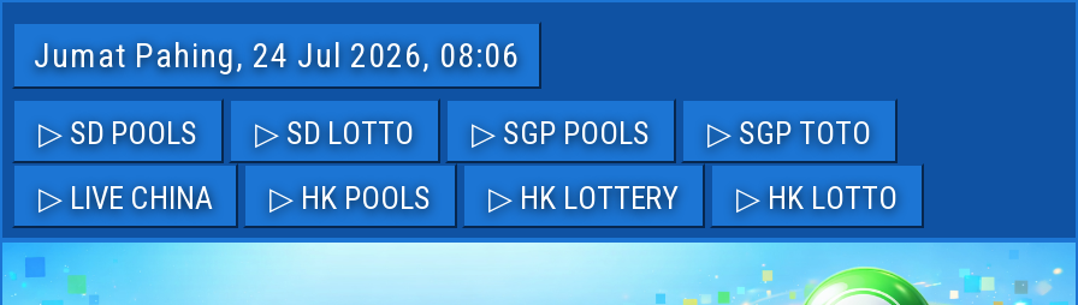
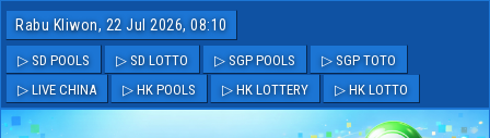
- Jumat Pahing, 24 Jul 2026, 08:06
+ Rabu Kliwon, 22 Jul 2026, 08:10
